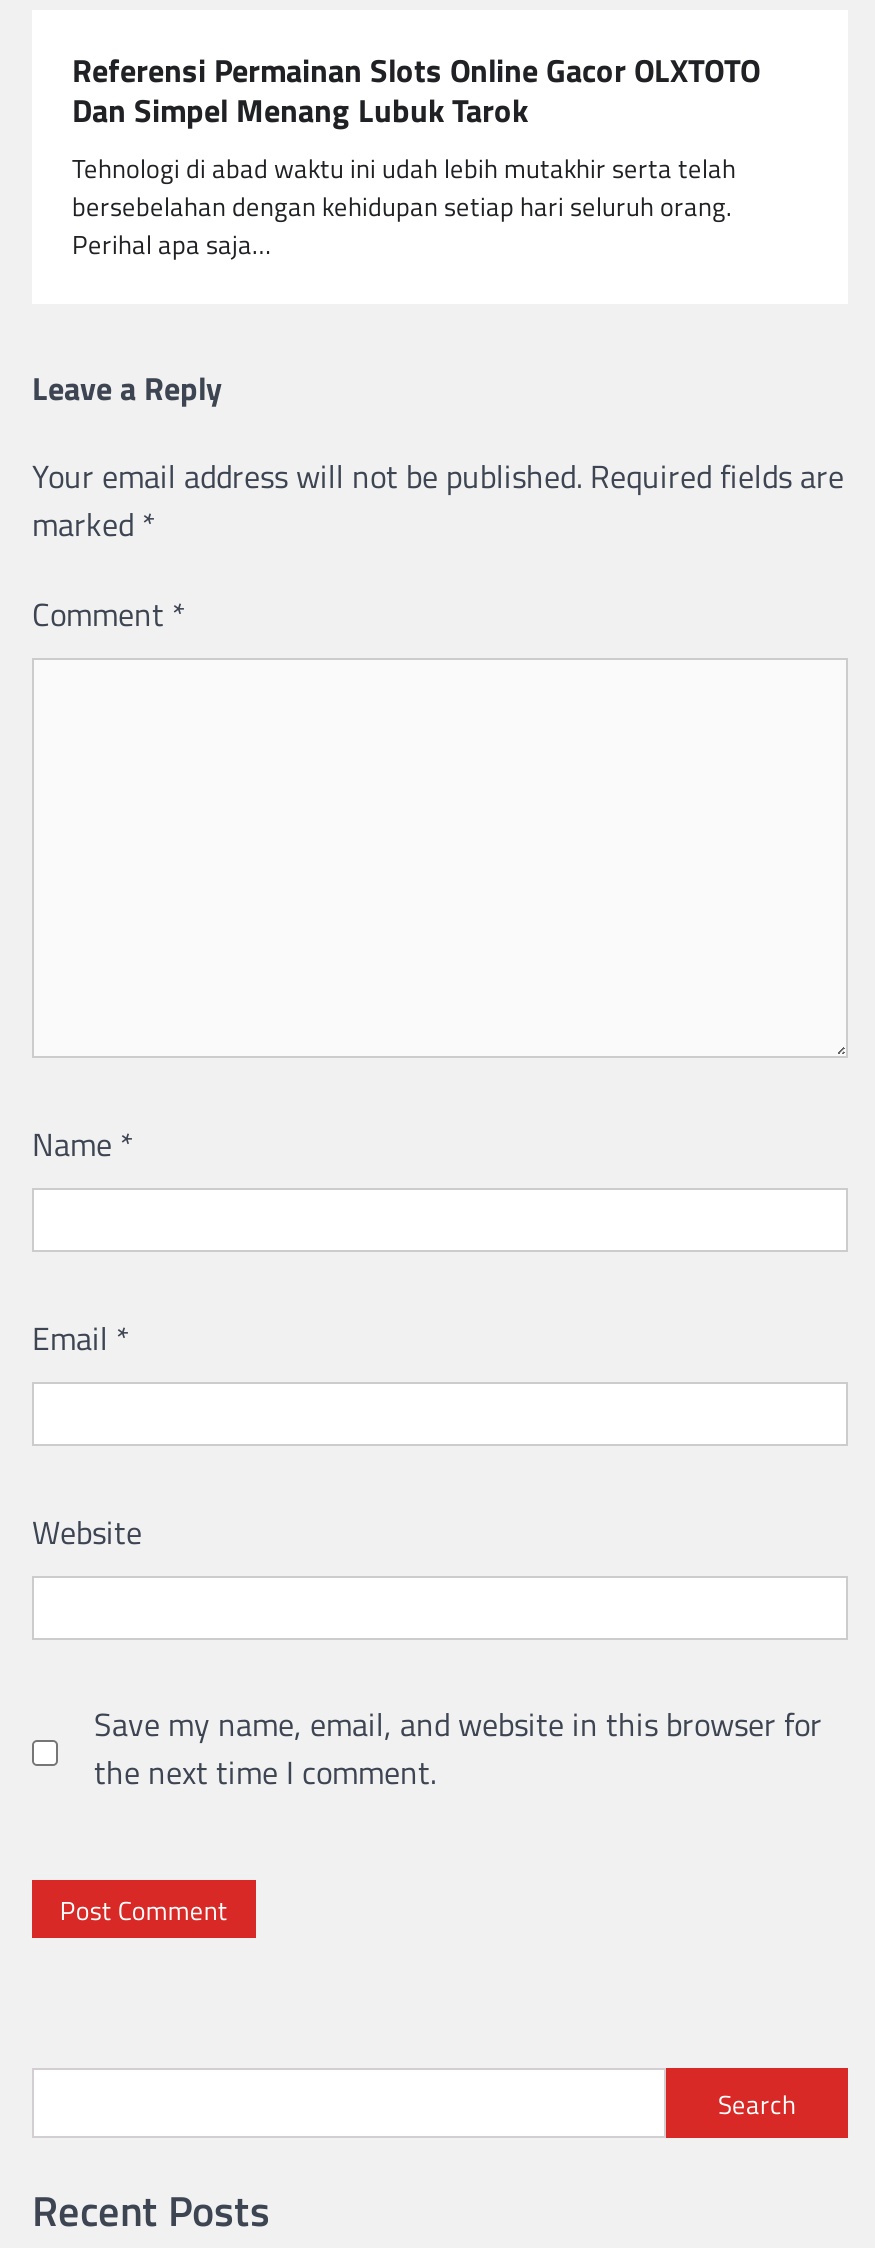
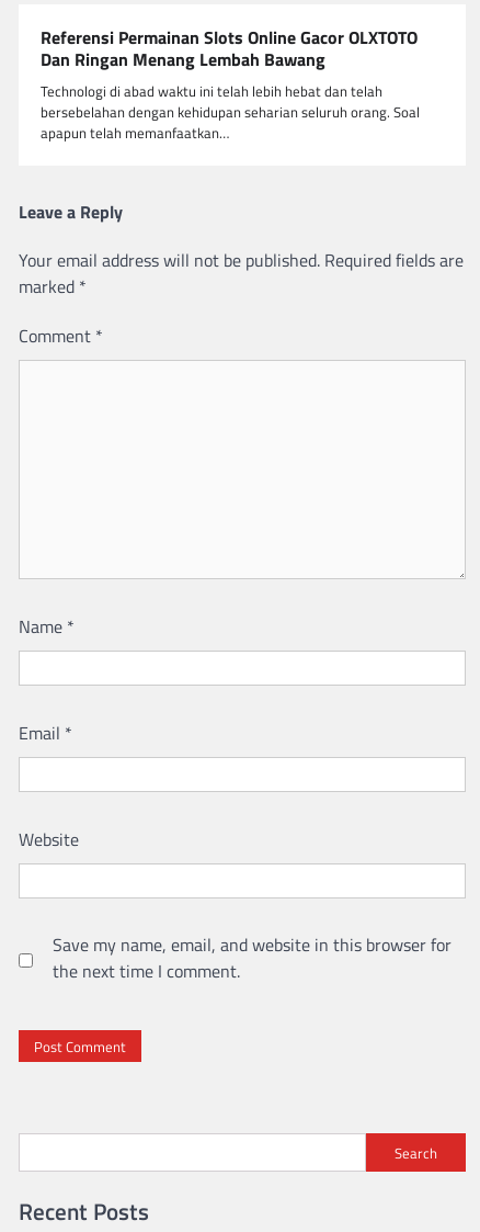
- Dan Simpel Menang Lubuk Tarok
- Tehnologi di abad waktu ini udah lebih mutakhir serta telah
- bersebelahan dengan kehidupan setiap hari seluruh orang.
- Perihal apa saja…
+ Dan Ringan Menang Lembah Bawang
+ Technologi di abad waktu ini telah lebih hebat dan telah
+ bersebelahan dengan kehidupan seharian seluruh orang. Soal
+ apapun telah memanfaatkan…
